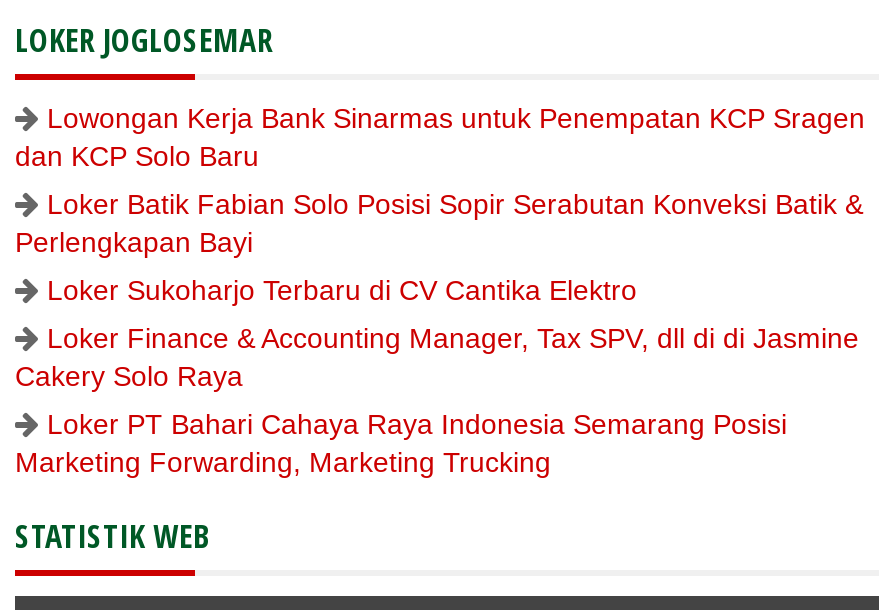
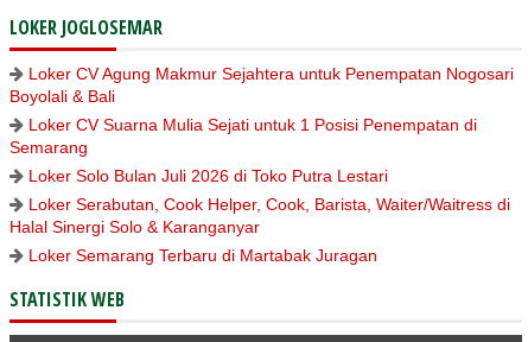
- Lowongan Kerja Bank Sinarmas untuk Penempatan KCP Sragen
- dan KCP Solo Baru
+ Loker CV Agung Makmur Sejahtera untuk Penempatan Nogosari
+ Boyolali & Bali

- Loker Batik Fabian Solo Posisi Sopir Serabutan Konveksi Batik &
- Perlengkapan Bayi
+ Loker CV Suarna Mulia Sejati untuk 1 Posisi Penempatan di
+ Semarang

- Loker Sukoharjo Terbaru di CV Cantika Elektro
+ Loker Solo Bulan Juli 2026 di Toko Putra Lestari

- Loker Finance & Accounting Manager, Tax SPV, dll di di Jasmine
- Cakery Solo Raya
+ Loker Serabutan, Cook Helper, Cook, Barista, Waiter/Waitress di
+ Halal Sinergi Solo & Karanganyar

- Loker PT Bahari Cahaya Raya Indonesia Semarang Posisi
- Marketing Forwarding, Marketing Trucking
+ Loker Semarang Terbaru di Martabak Juragan
